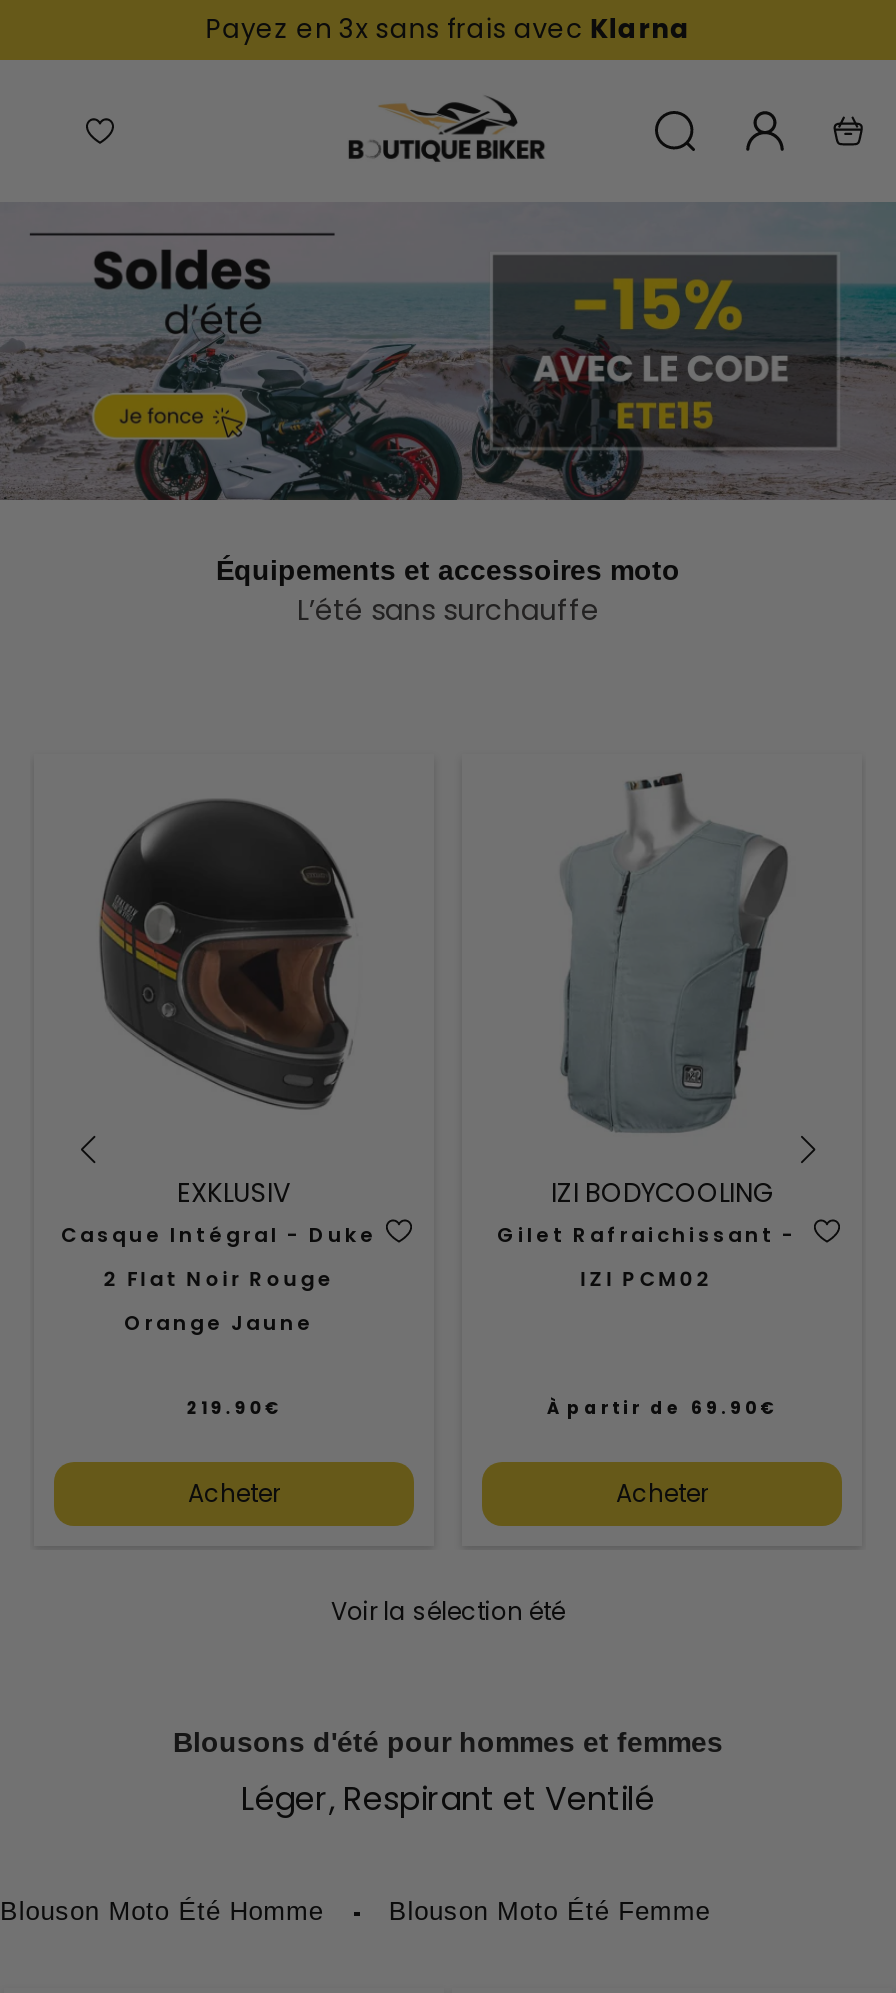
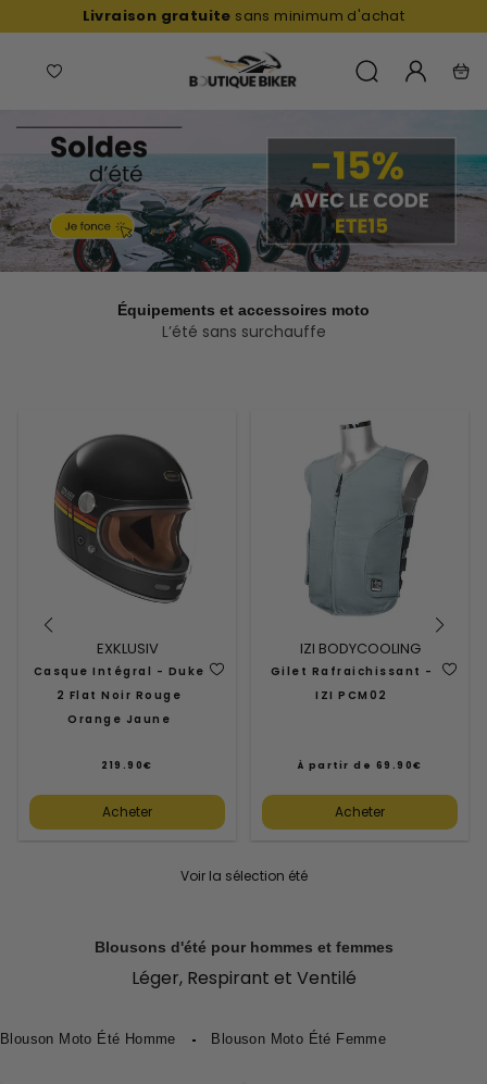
- Payez en 3x sans frais avec Klarna
+ Livraison gratuite sans minimum d'achat
